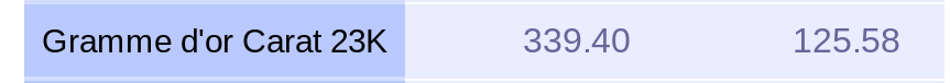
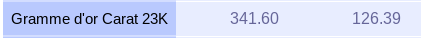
- 339.40
+ 341.60

- 125.58
+ 126.39
